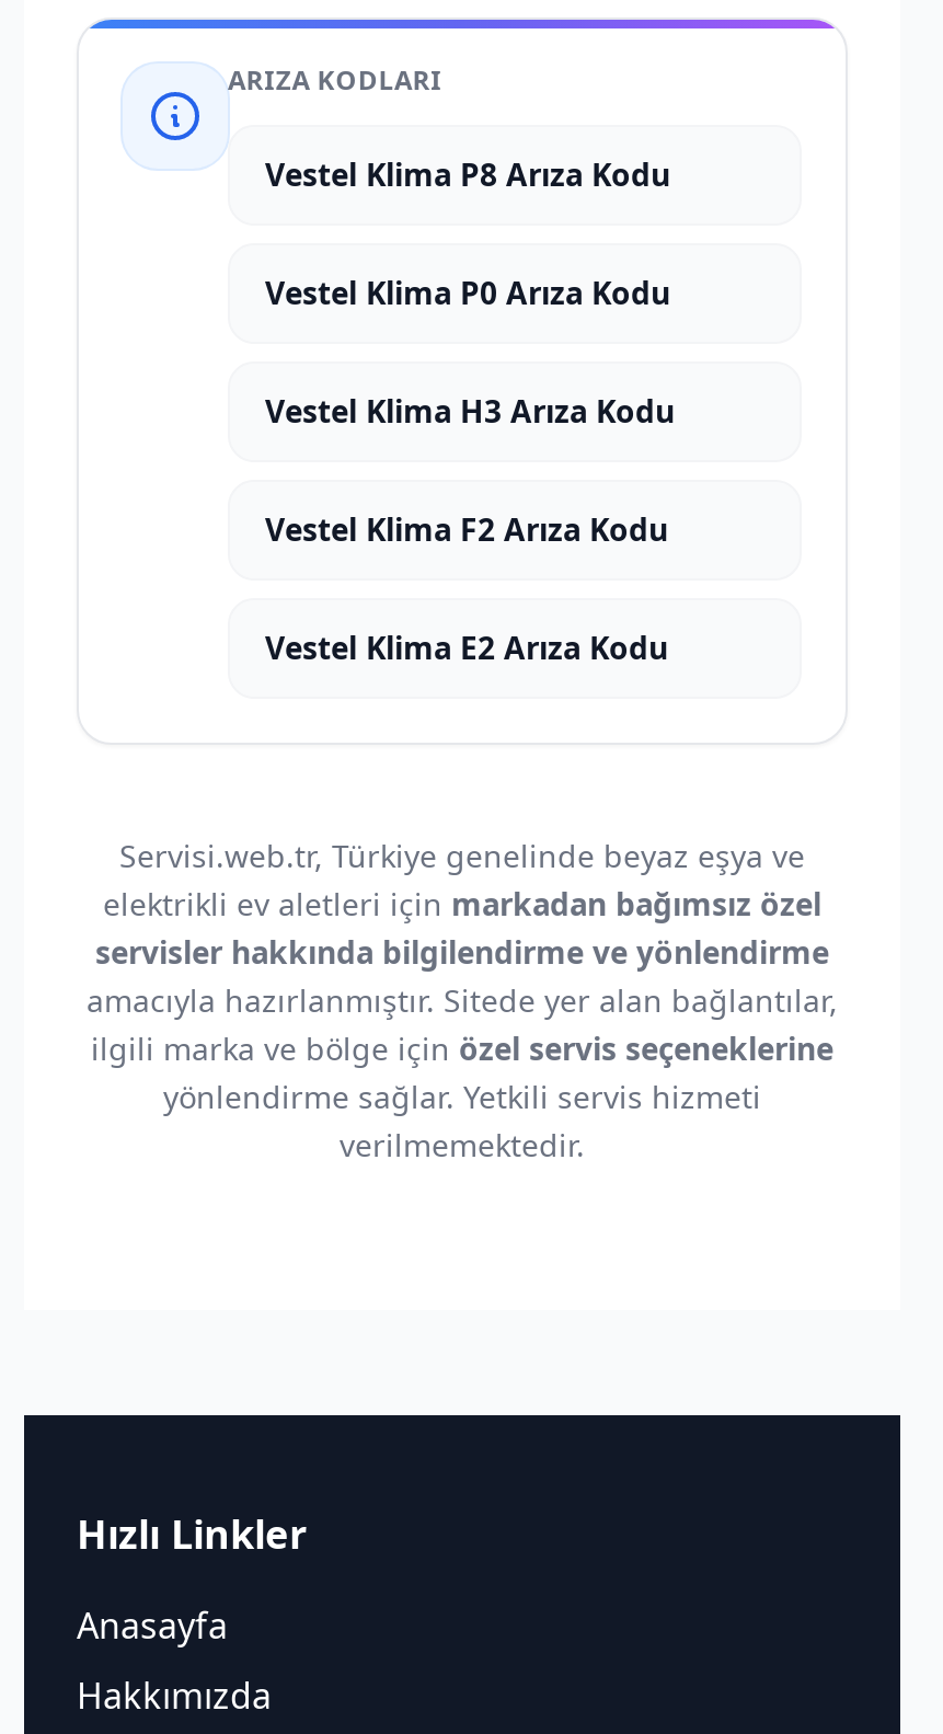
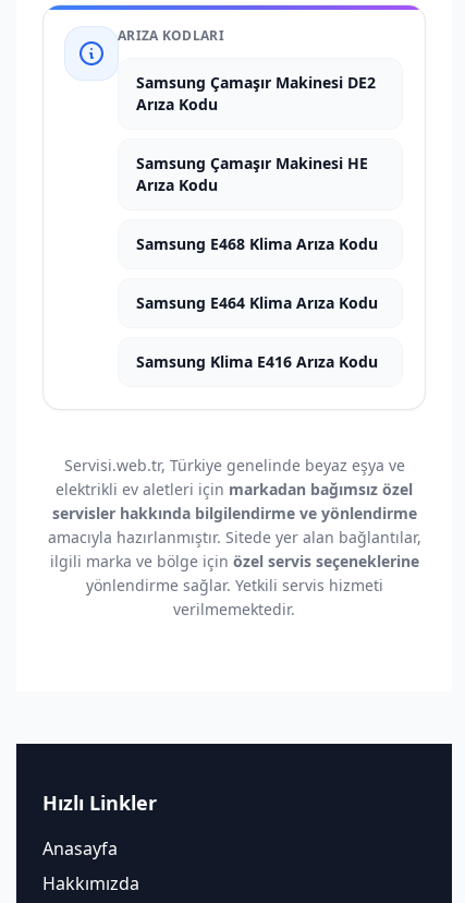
- Vestel Klima P8 Arıza Kodu
+ Samsung Çamaşır Makinesi DE2
+ Arıza Kodu

- Vestel Klima P0 Arıza Kodu
+ Samsung Çamaşır Makinesi HE
+ Arıza Kodu

- Vestel Klima H3 Arıza Kodu
+ Samsung E468 Klima Arıza Kodu

- Vestel Klima F2 Arıza Kodu
+ Samsung E464 Klima Arıza Kodu

- Vestel Klima E2 Arıza Kodu
+ Samsung Klima E416 Arıza Kodu
